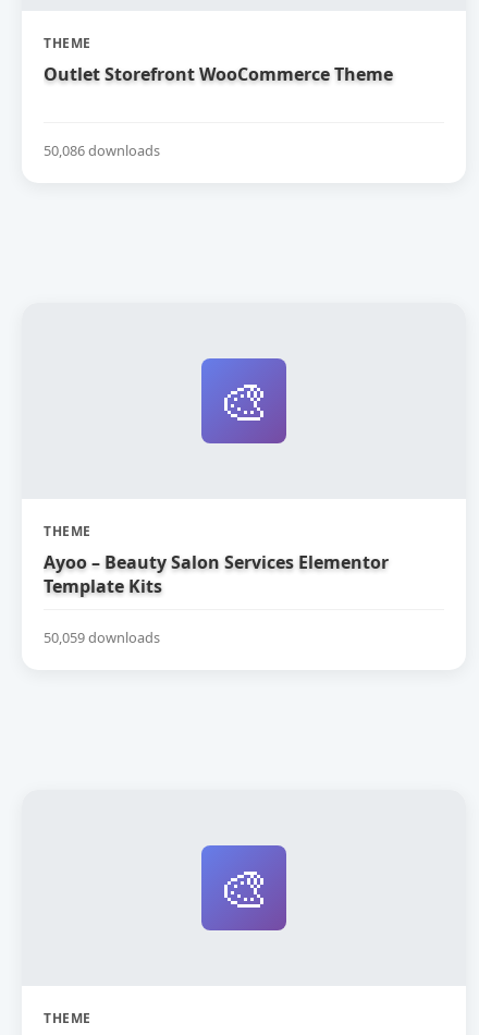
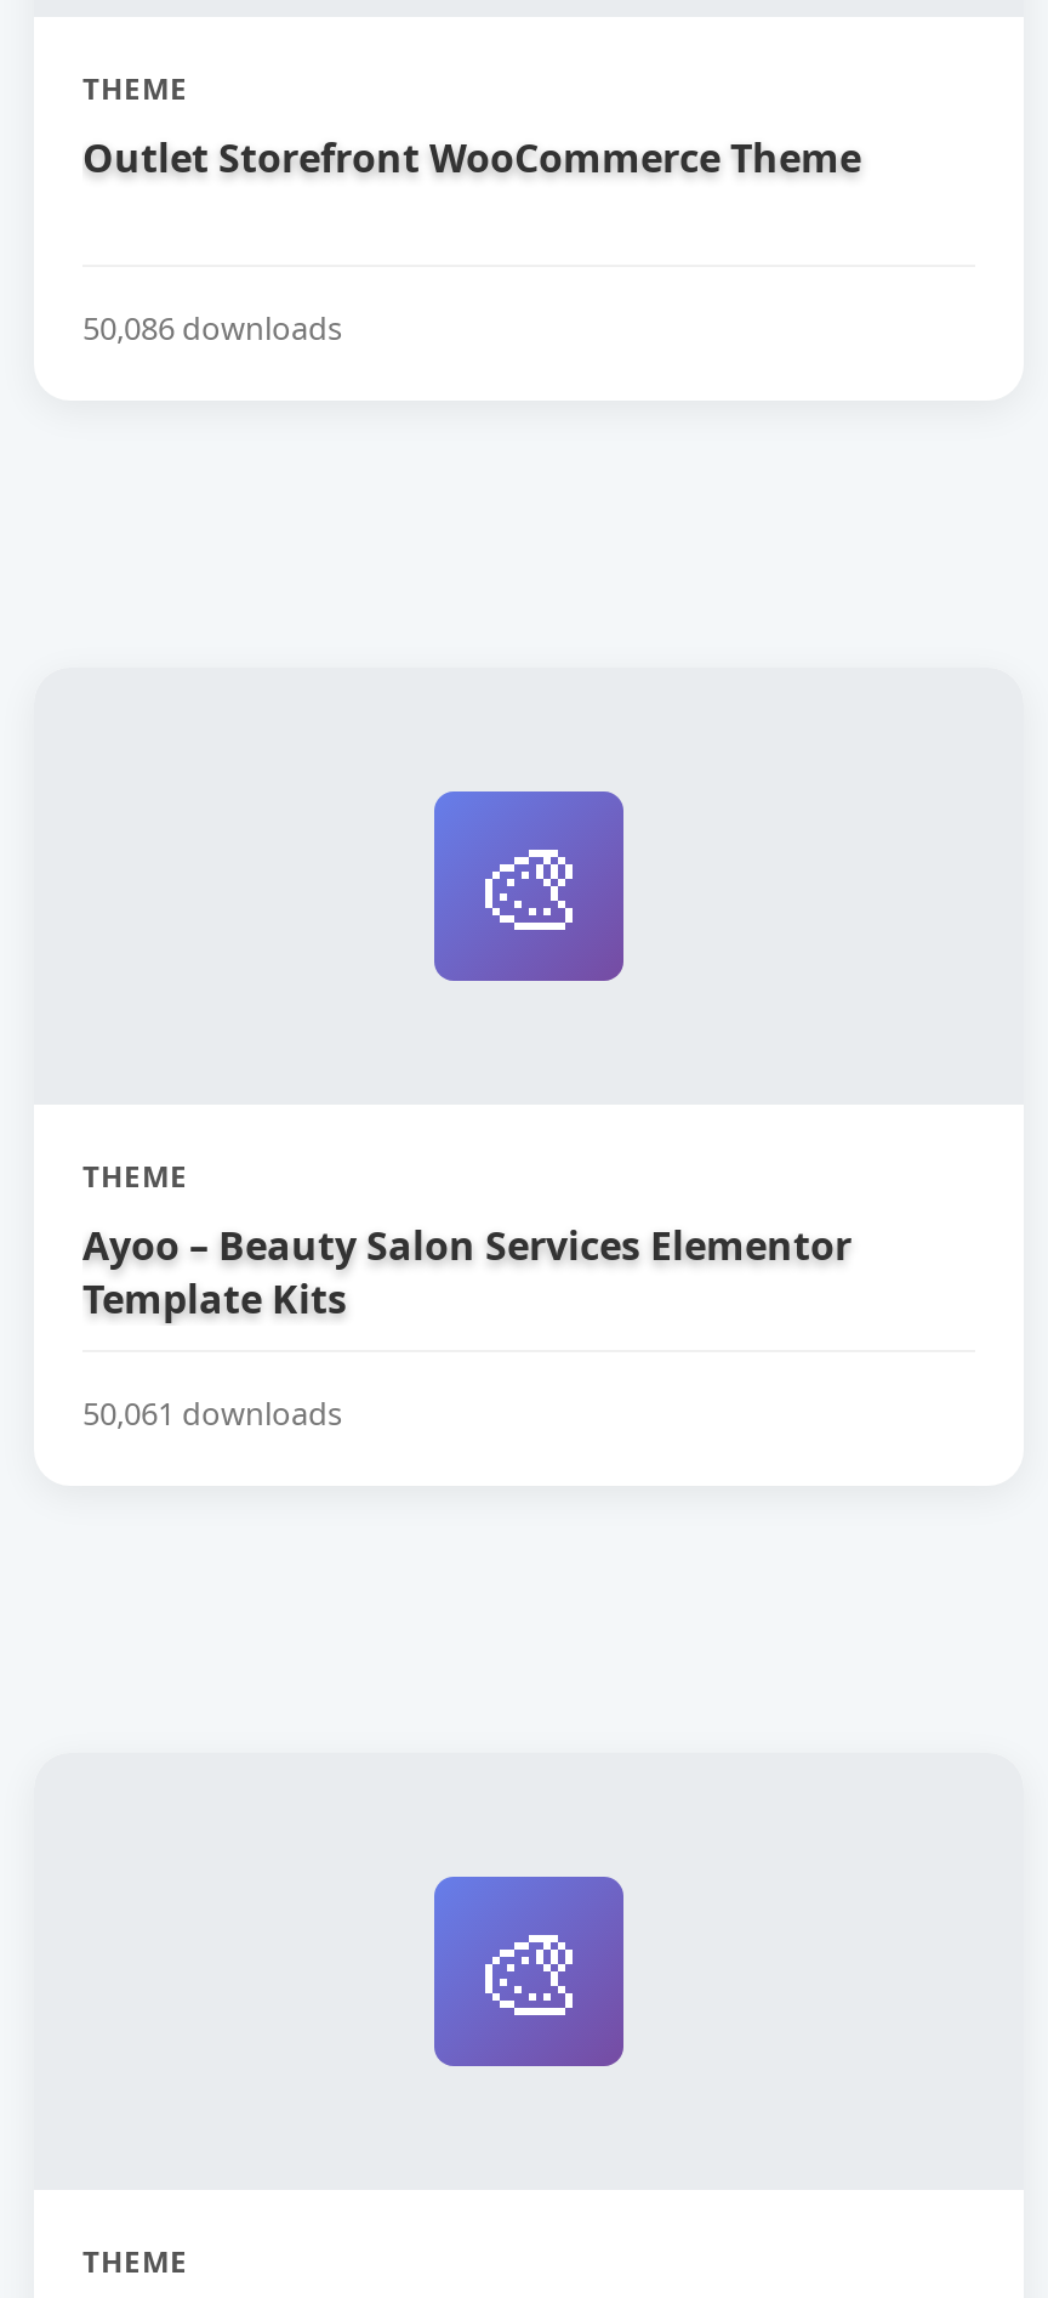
- 50,059 downloads
+ 50,061 downloads
